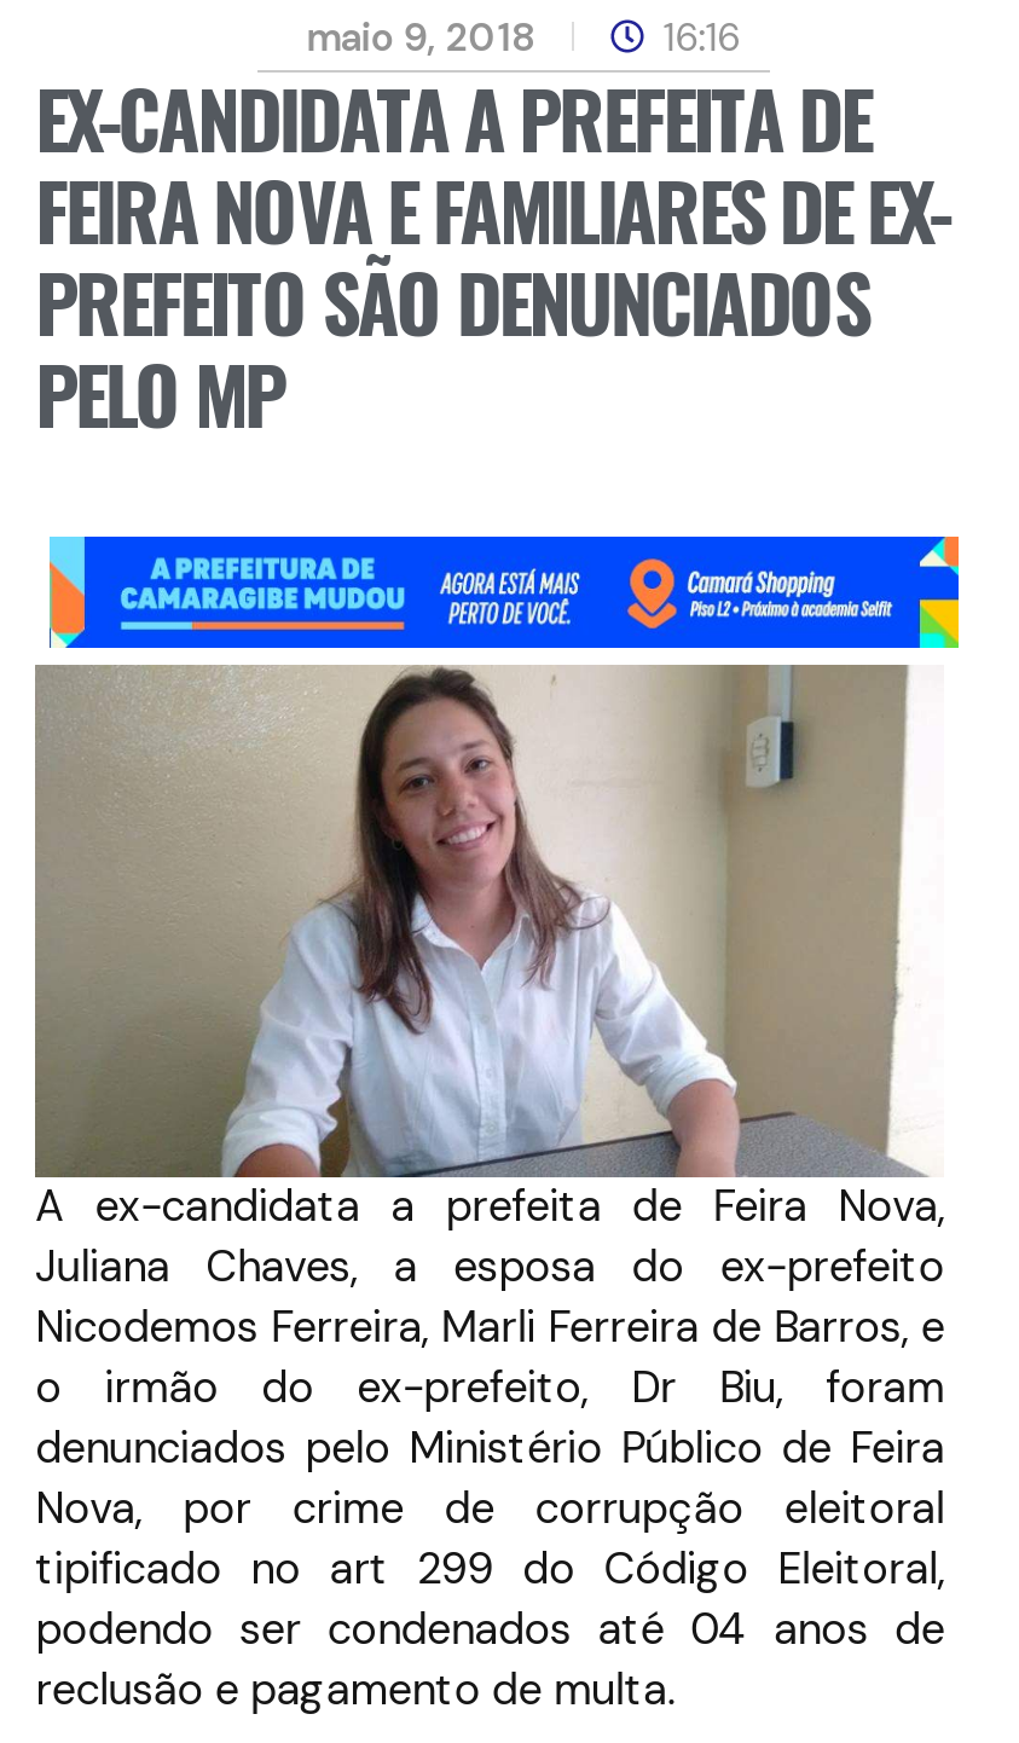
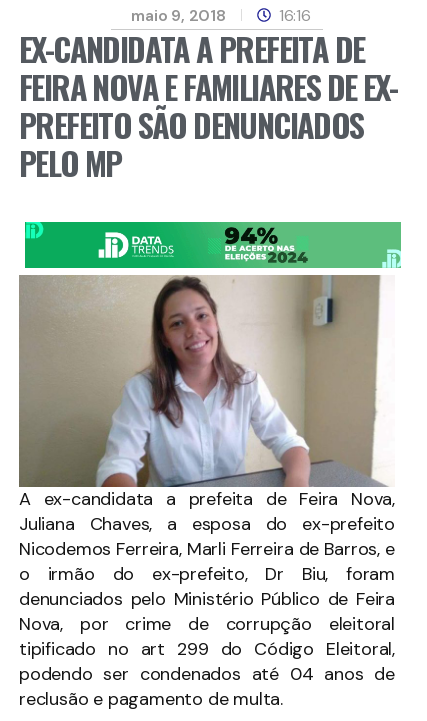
- [image]
+ [image]
